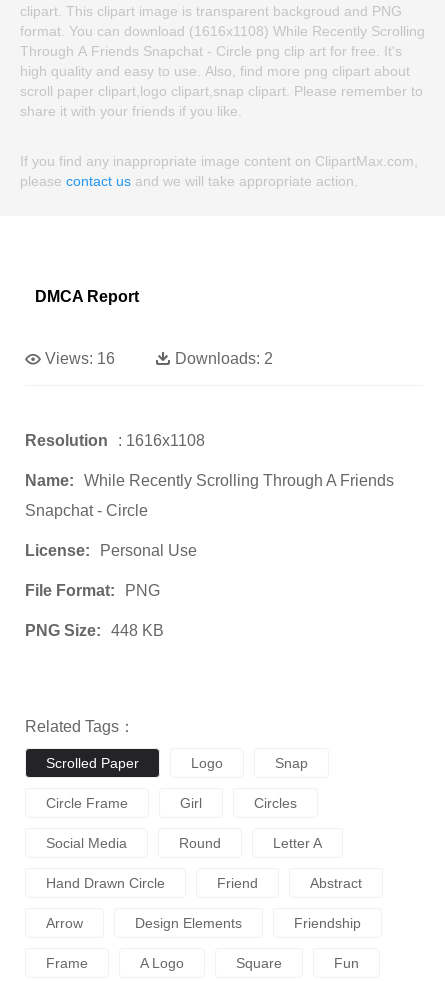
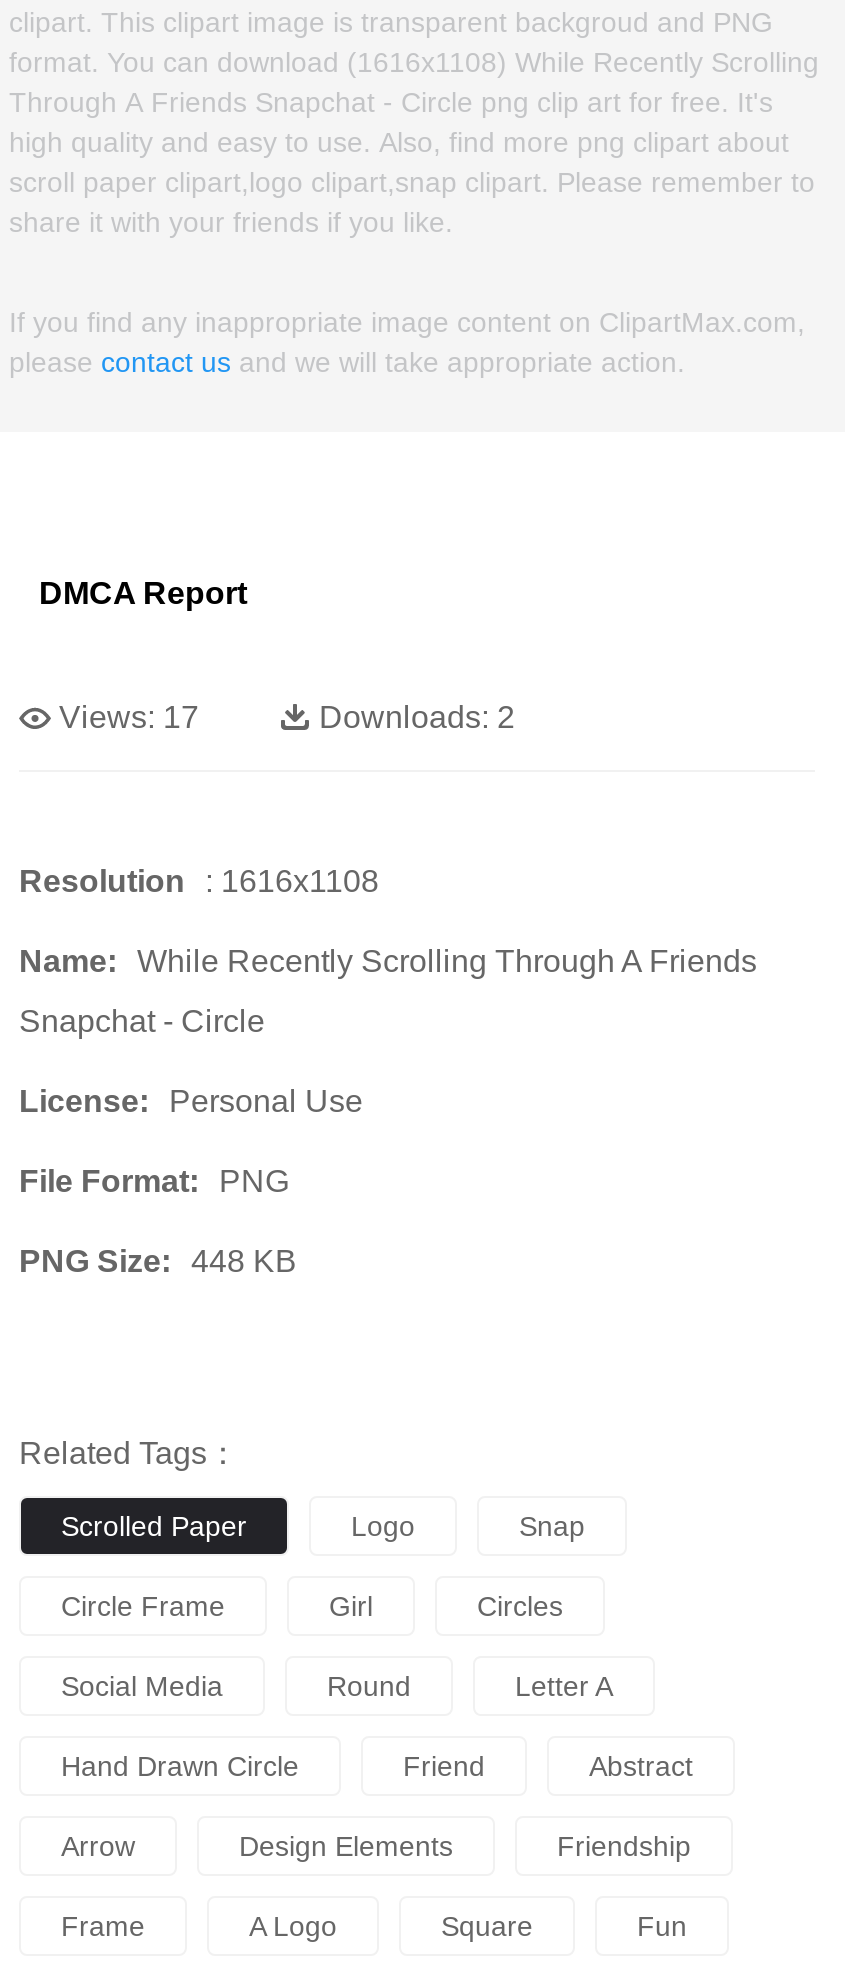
- Views: 16
+ Views: 17
